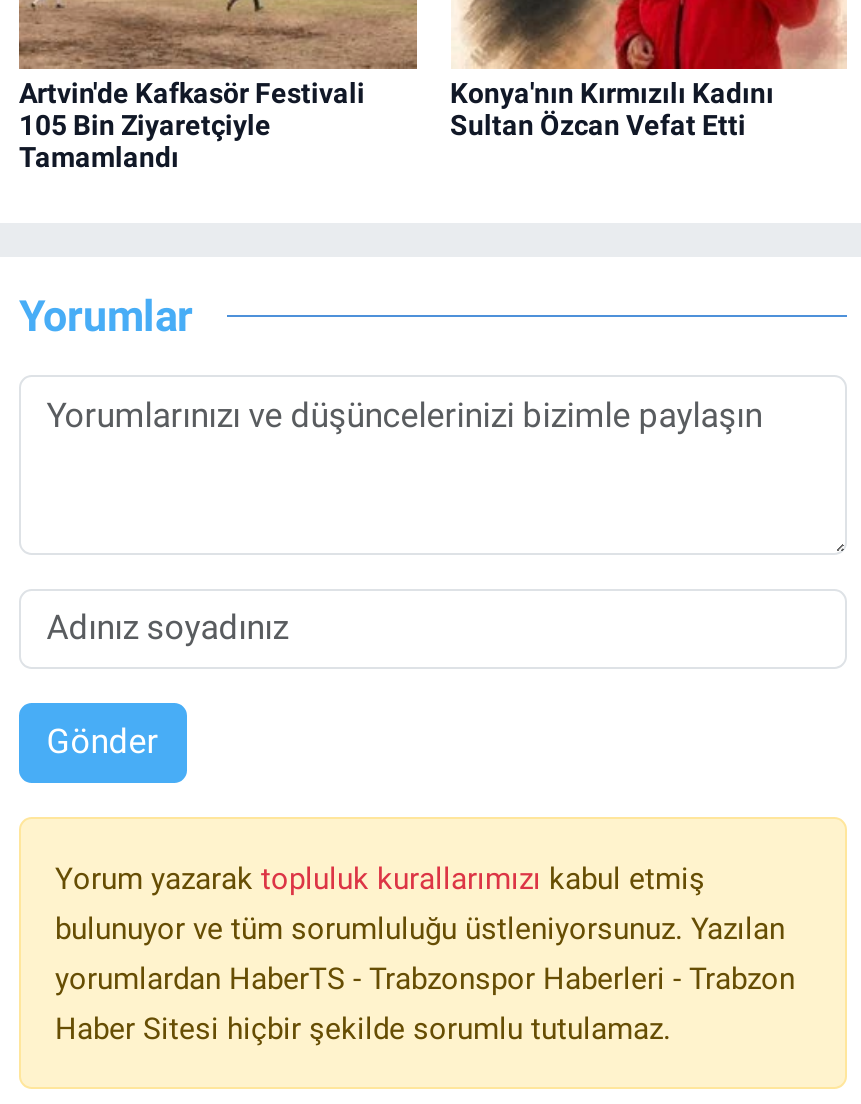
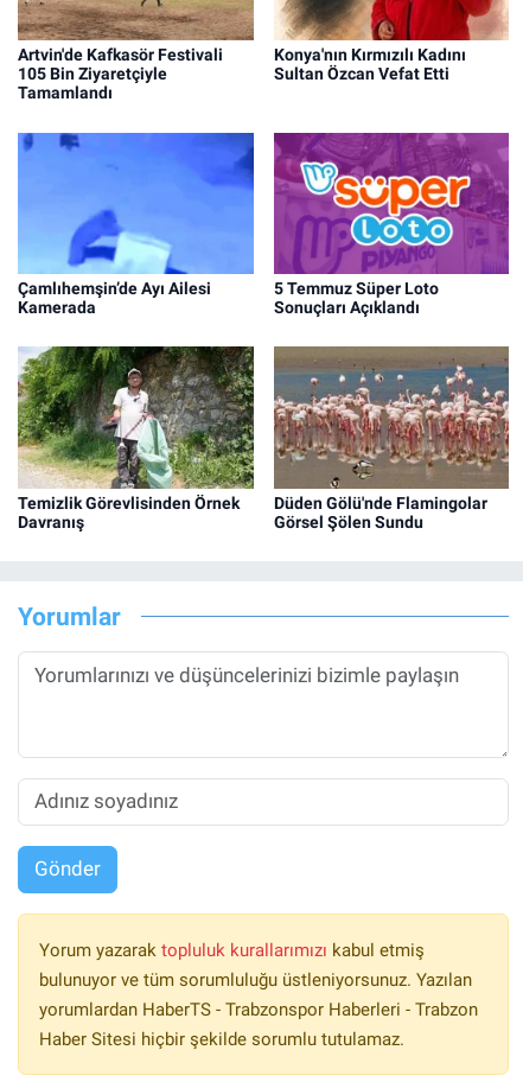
+ [image]
+ Çamlıhemşin’de Ayı Ailesi
+ Kamerada

+ [image]
+ Temizlik Görevlisinden Örnek
+ Davranış

+ [image]
+ 5 Temmuz Süper Loto
+ Sonuçları Açıklandı

+ [image]
+ Düden Gölü'nde Flamingolar
+ Görsel Şölen Sundu
